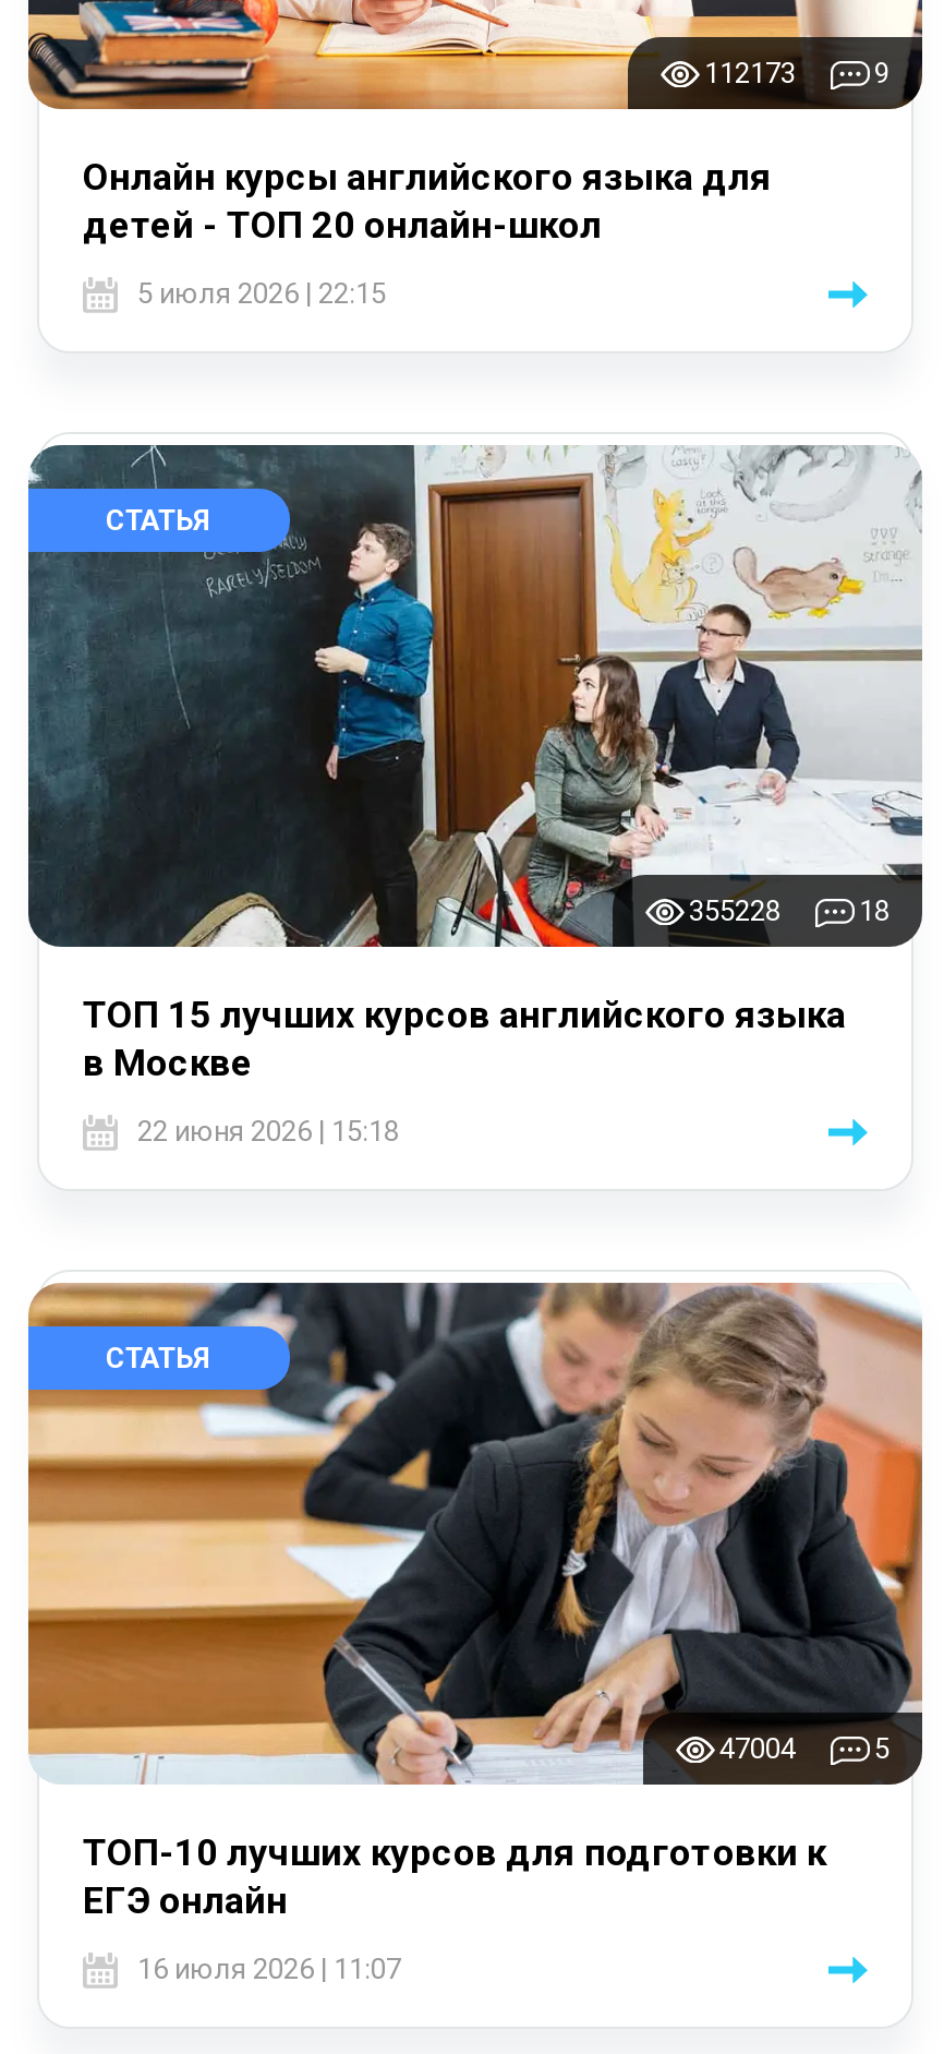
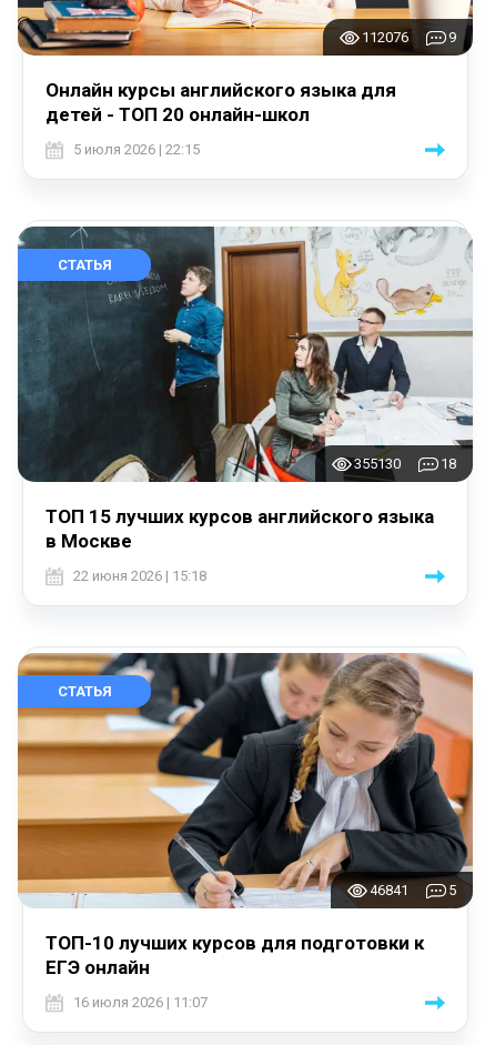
- 112173
+ 112076

- 355228
+ 355130

- 47004
+ 46841
